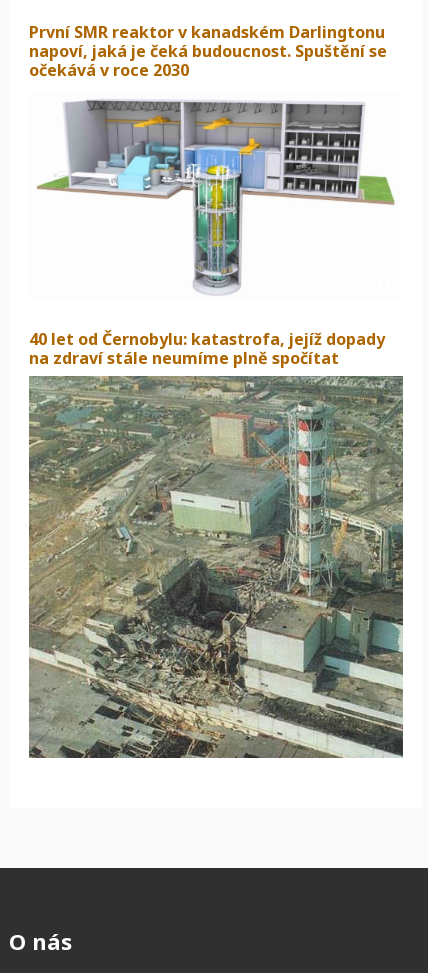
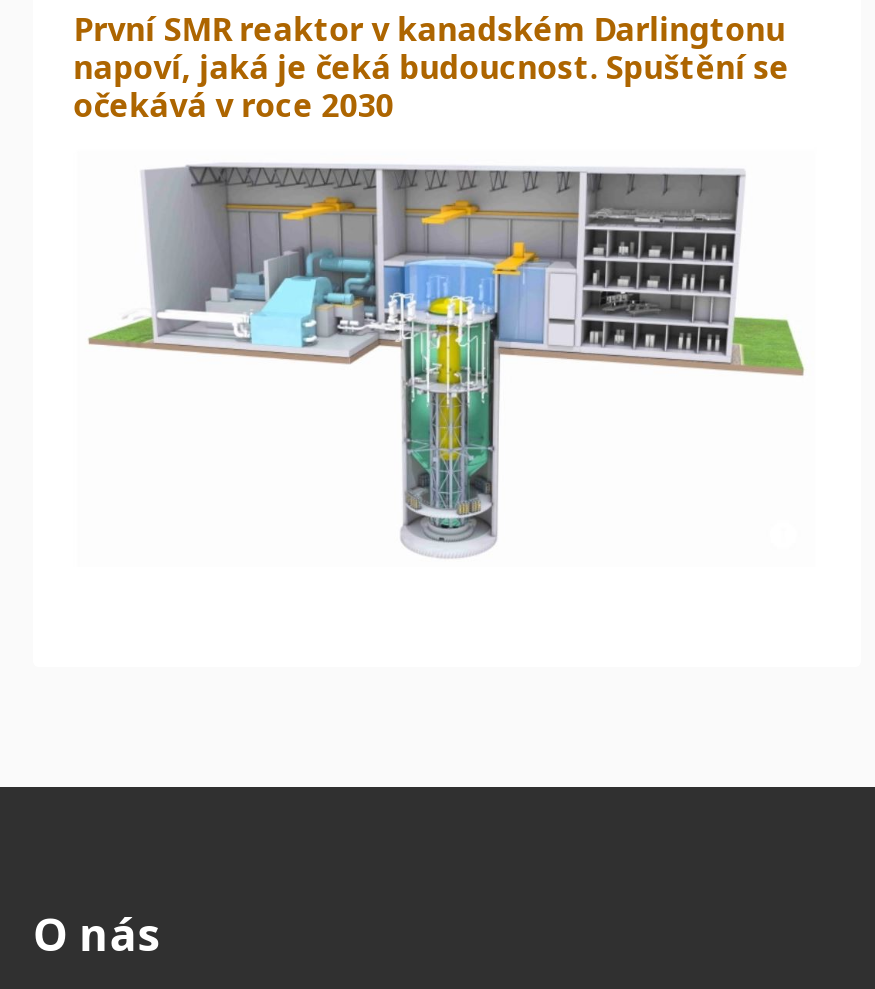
- 40 let od Černobylu: katastrofa, jejíž dopady
- na zdraví stále neumíme plně spočítat

- [image]
